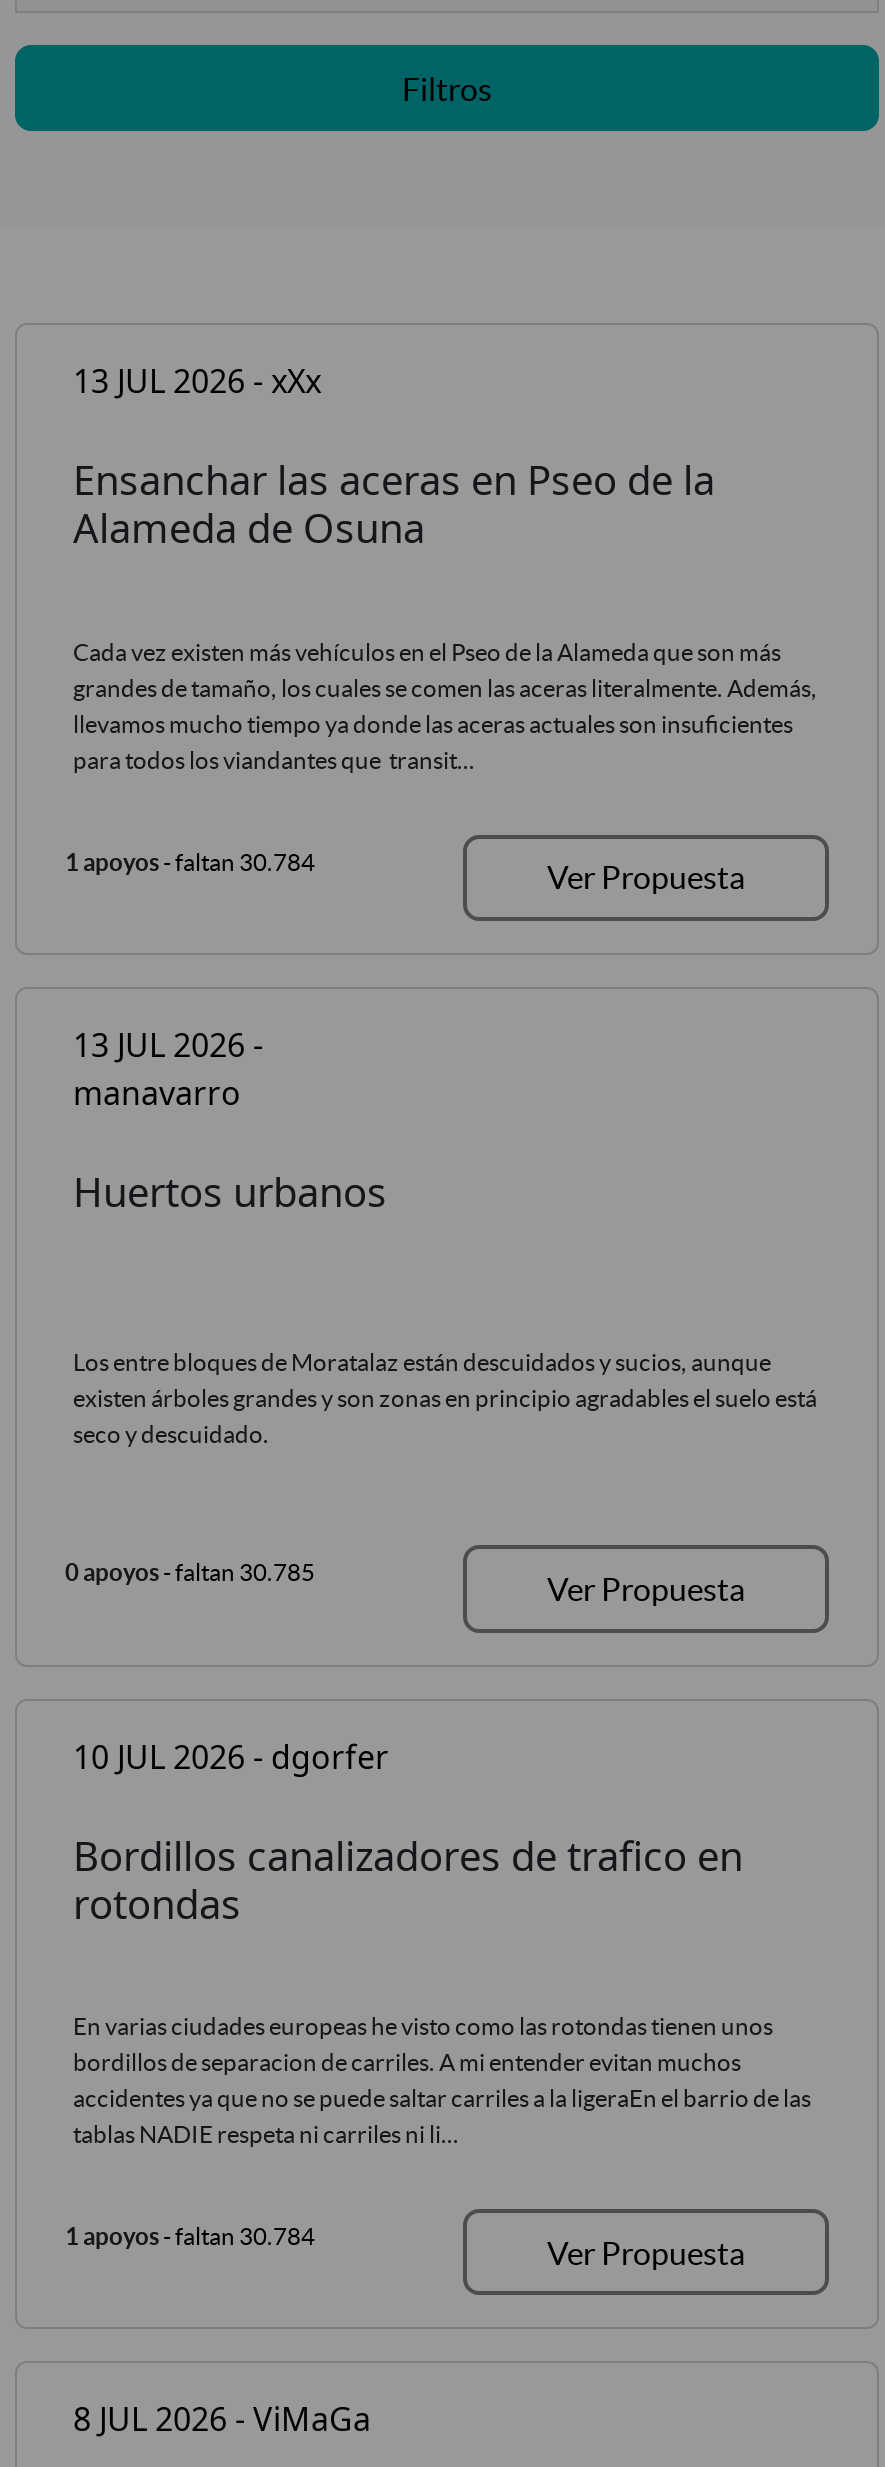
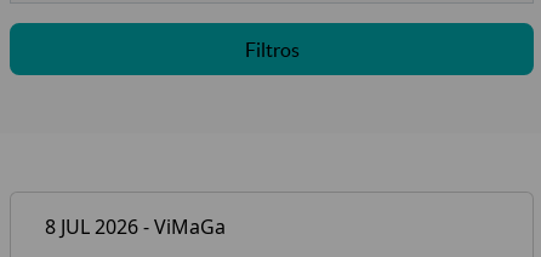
- 13 JUL 2026 - xXx
- Ensanchar las aceras en Pseo de la
- Alameda de Osuna
- Cada vez existen más vehículos en el Pseo de la Alameda que son más
- grandes de tamaño, los cuales se comen las aceras literalmente. Además,
- llevamos mucho tiempo ya donde las aceras actuales son insuficientes
- para todos los viandantes que transit...

- 1 apoyos - faltan 30.784
- Ver Propuesta

- 13 JUL 2026 -
- manavarro
- Huertos urbanos
- Los entre bloques de Moratalaz están descuidados y sucios, aunque
- existen árboles grandes y son zonas en principio agradables el suelo está
- seco y descuidado.

- 0 apoyos - faltan 30.785
- Ver Propuesta

- 10 JUL 2026 - dgorfer
- Bordillos canalizadores de trafico en
- rotondas
- En varias ciudades europeas he visto como las rotondas tienen unos
- bordillos de separacion de carriles. A mi entender evitan muchos
- accidentes ya que no se puede saltar carriles a la ligeraEn el barrio de las
- tablas NADIE respeta ni carriles ni li...

- 1 apoyos - faltan 30.784
- Ver Propuesta
